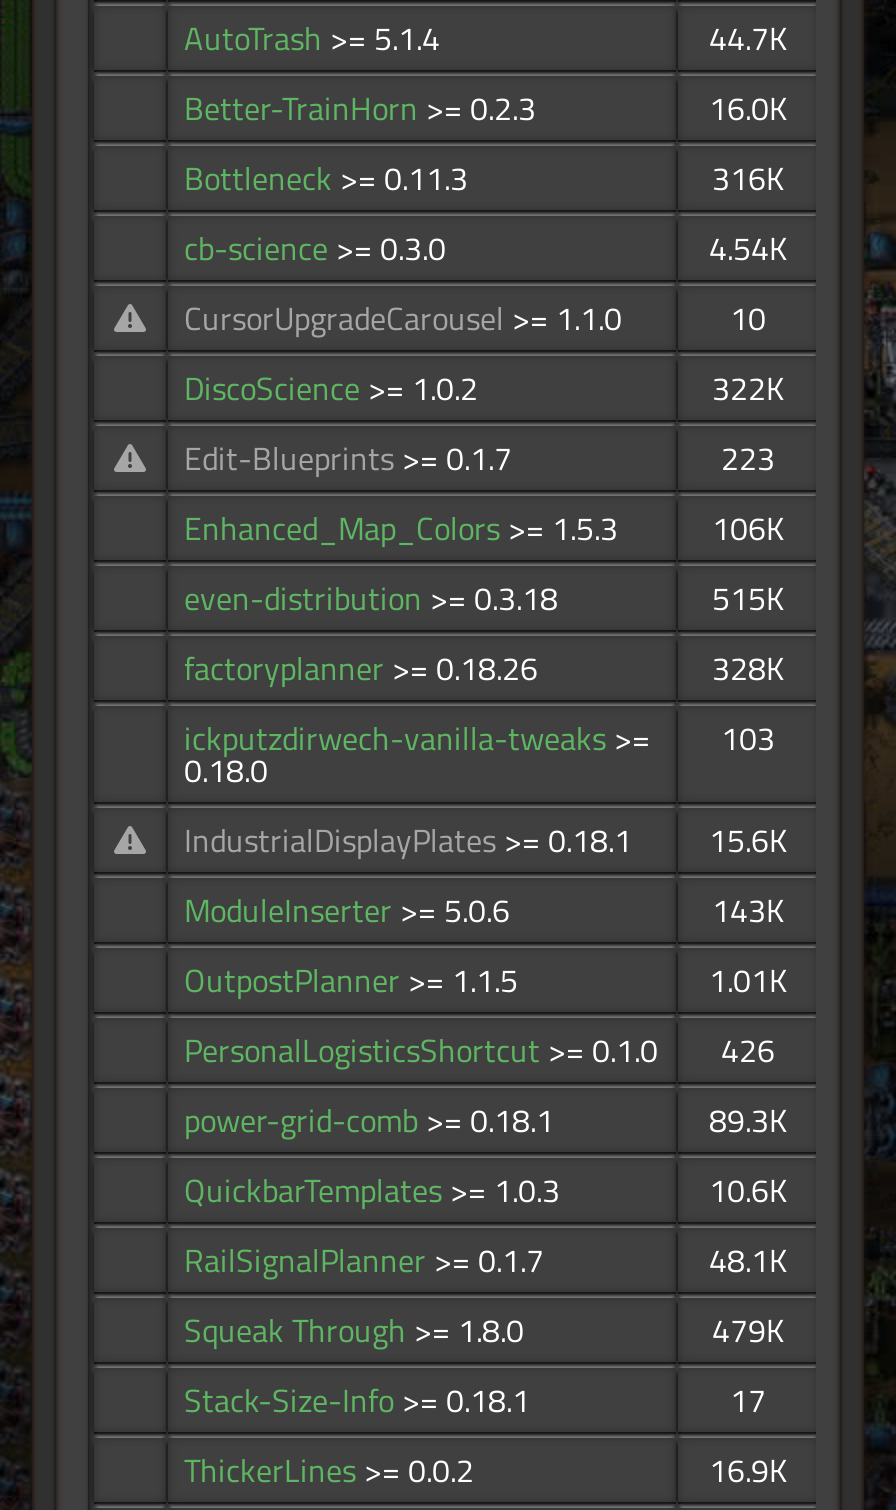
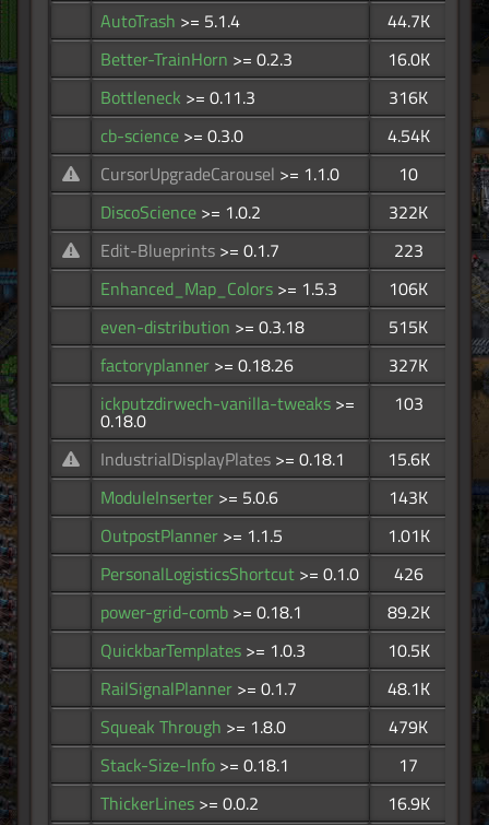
- 328K
+ 327K

- 89.3K
+ 89.2K

- 10.6K
+ 10.5K
